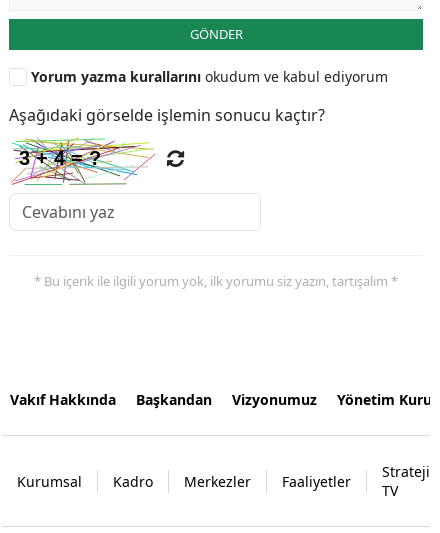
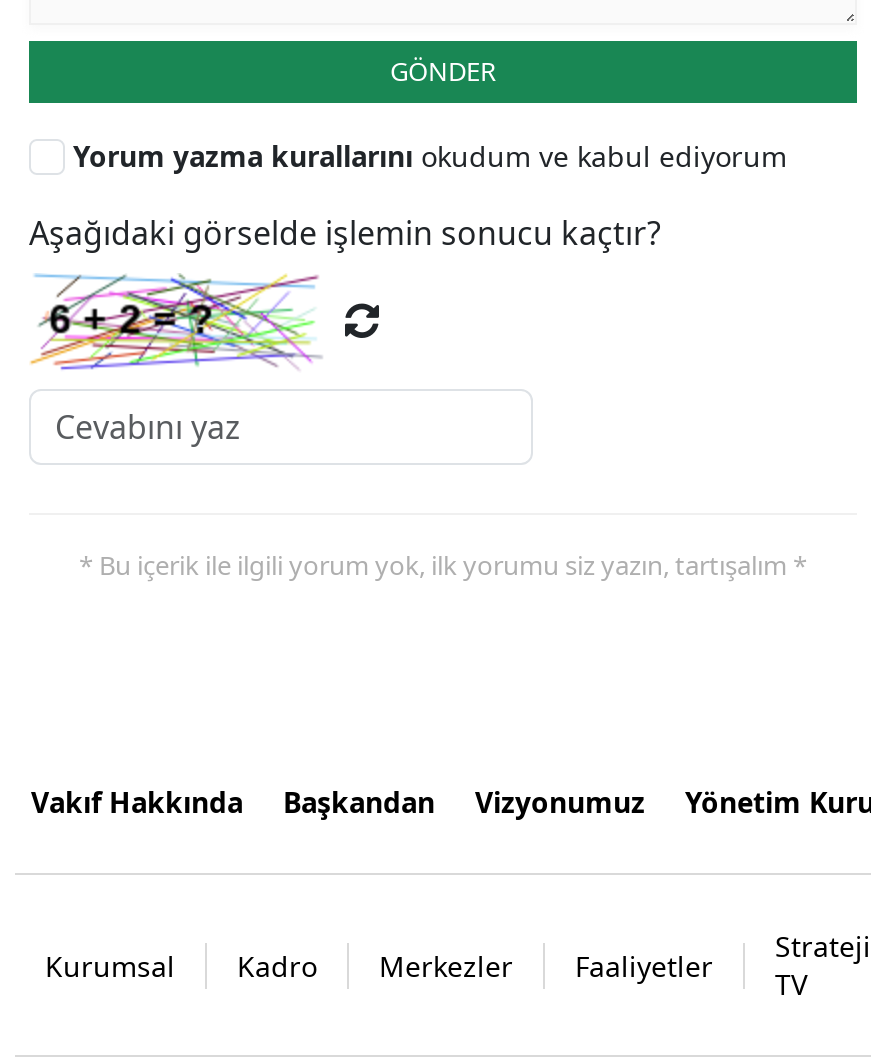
- [image]
+ [image]
